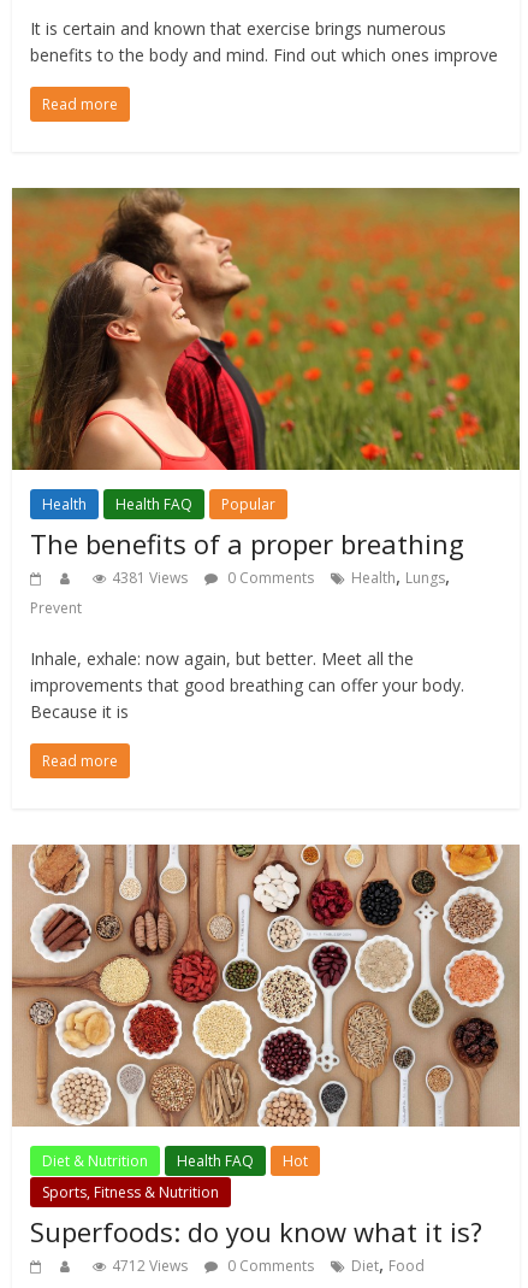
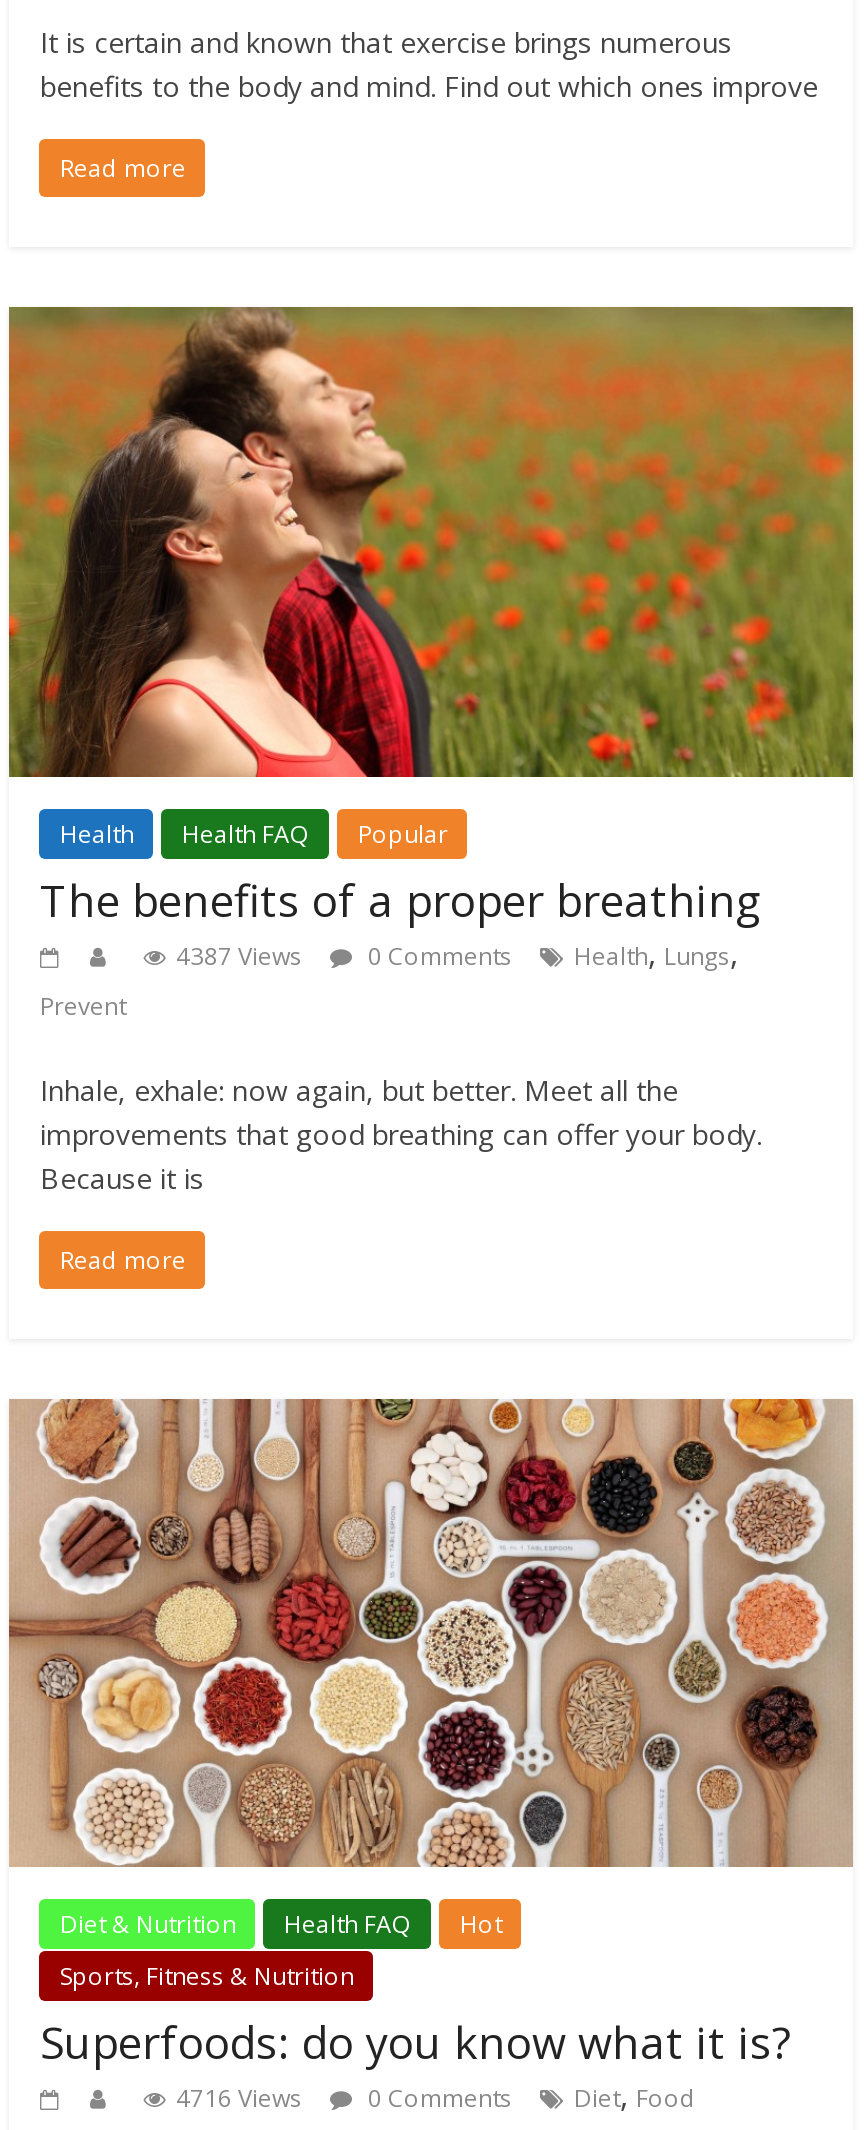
- 4381 Views 0 Comments Health, Lungs,
+ 4387 Views 0 Comments Health, Lungs,

- 4712 Views 0 Comments Diet, Food
+ 4716 Views 0 Comments Diet, Food
